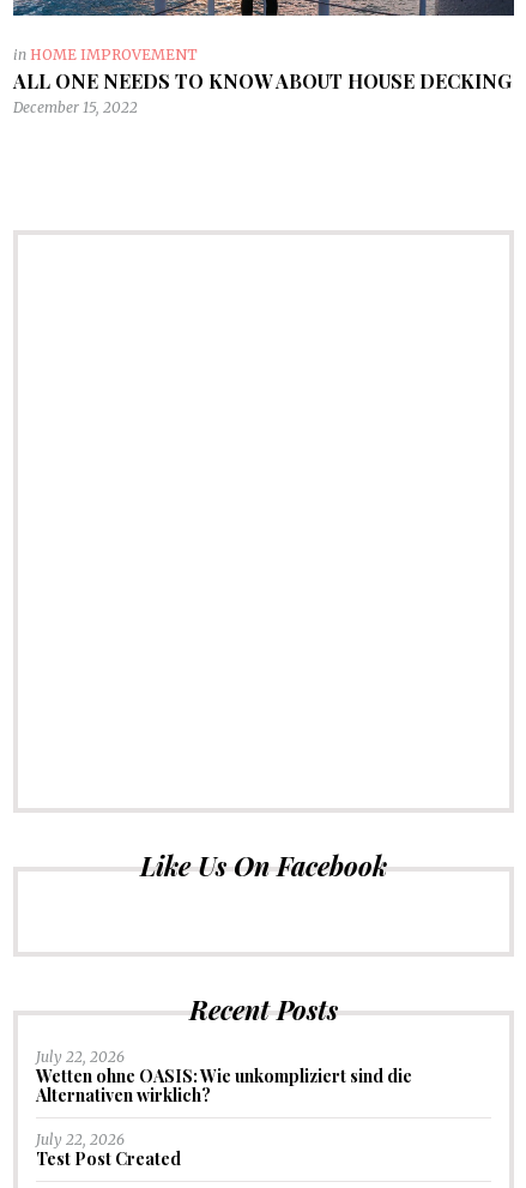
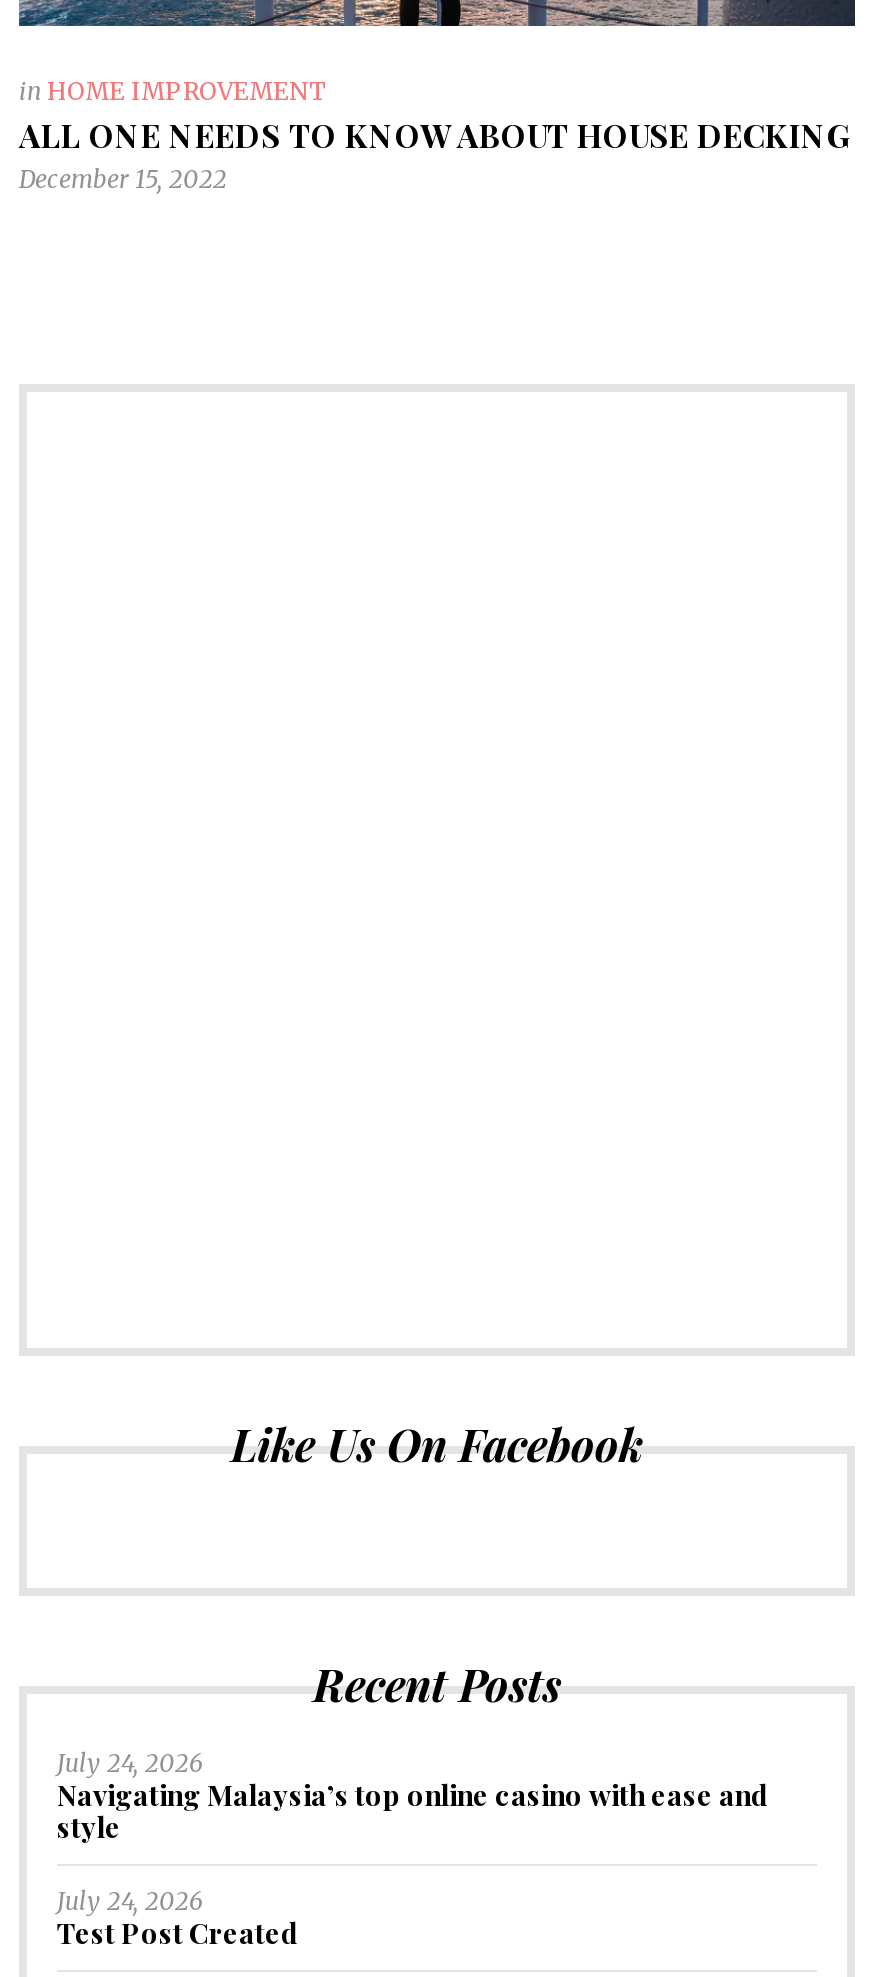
- July 22, 2026
- Wetten ohne OASIS: Wie unkompliziert sind die
- Alternativen wirklich?
+ July 24, 2026
+ Navigating Malaysia’s top online casino with ease and
+ style

- July 22, 2026
+ July 24, 2026
